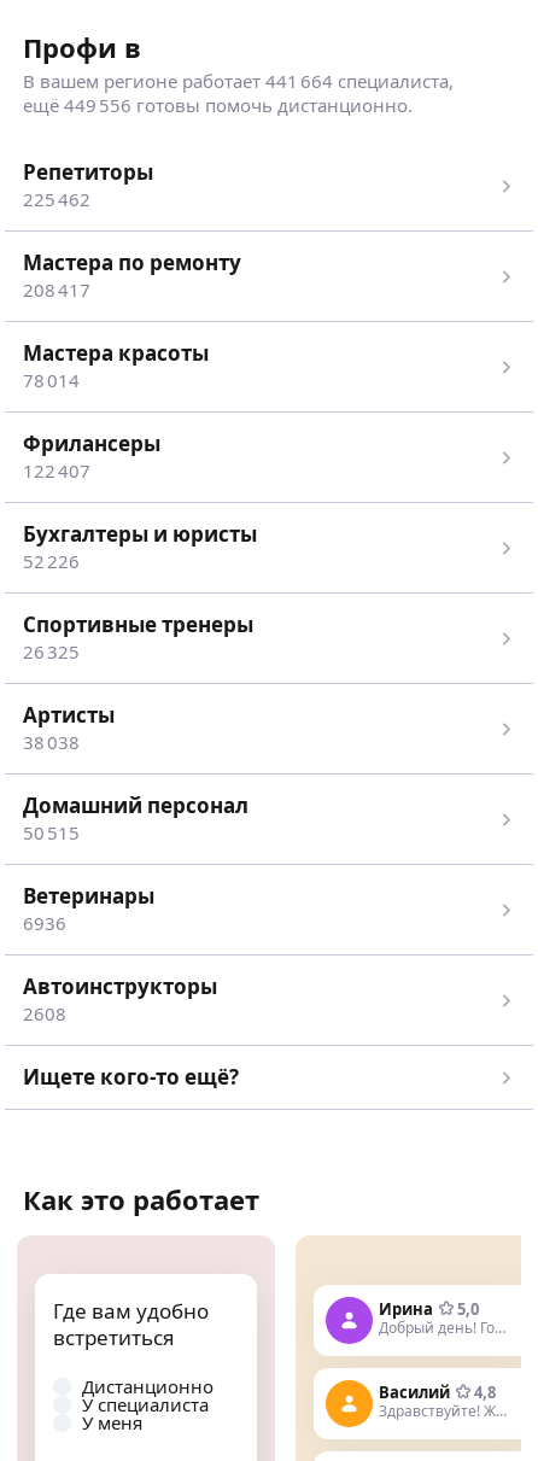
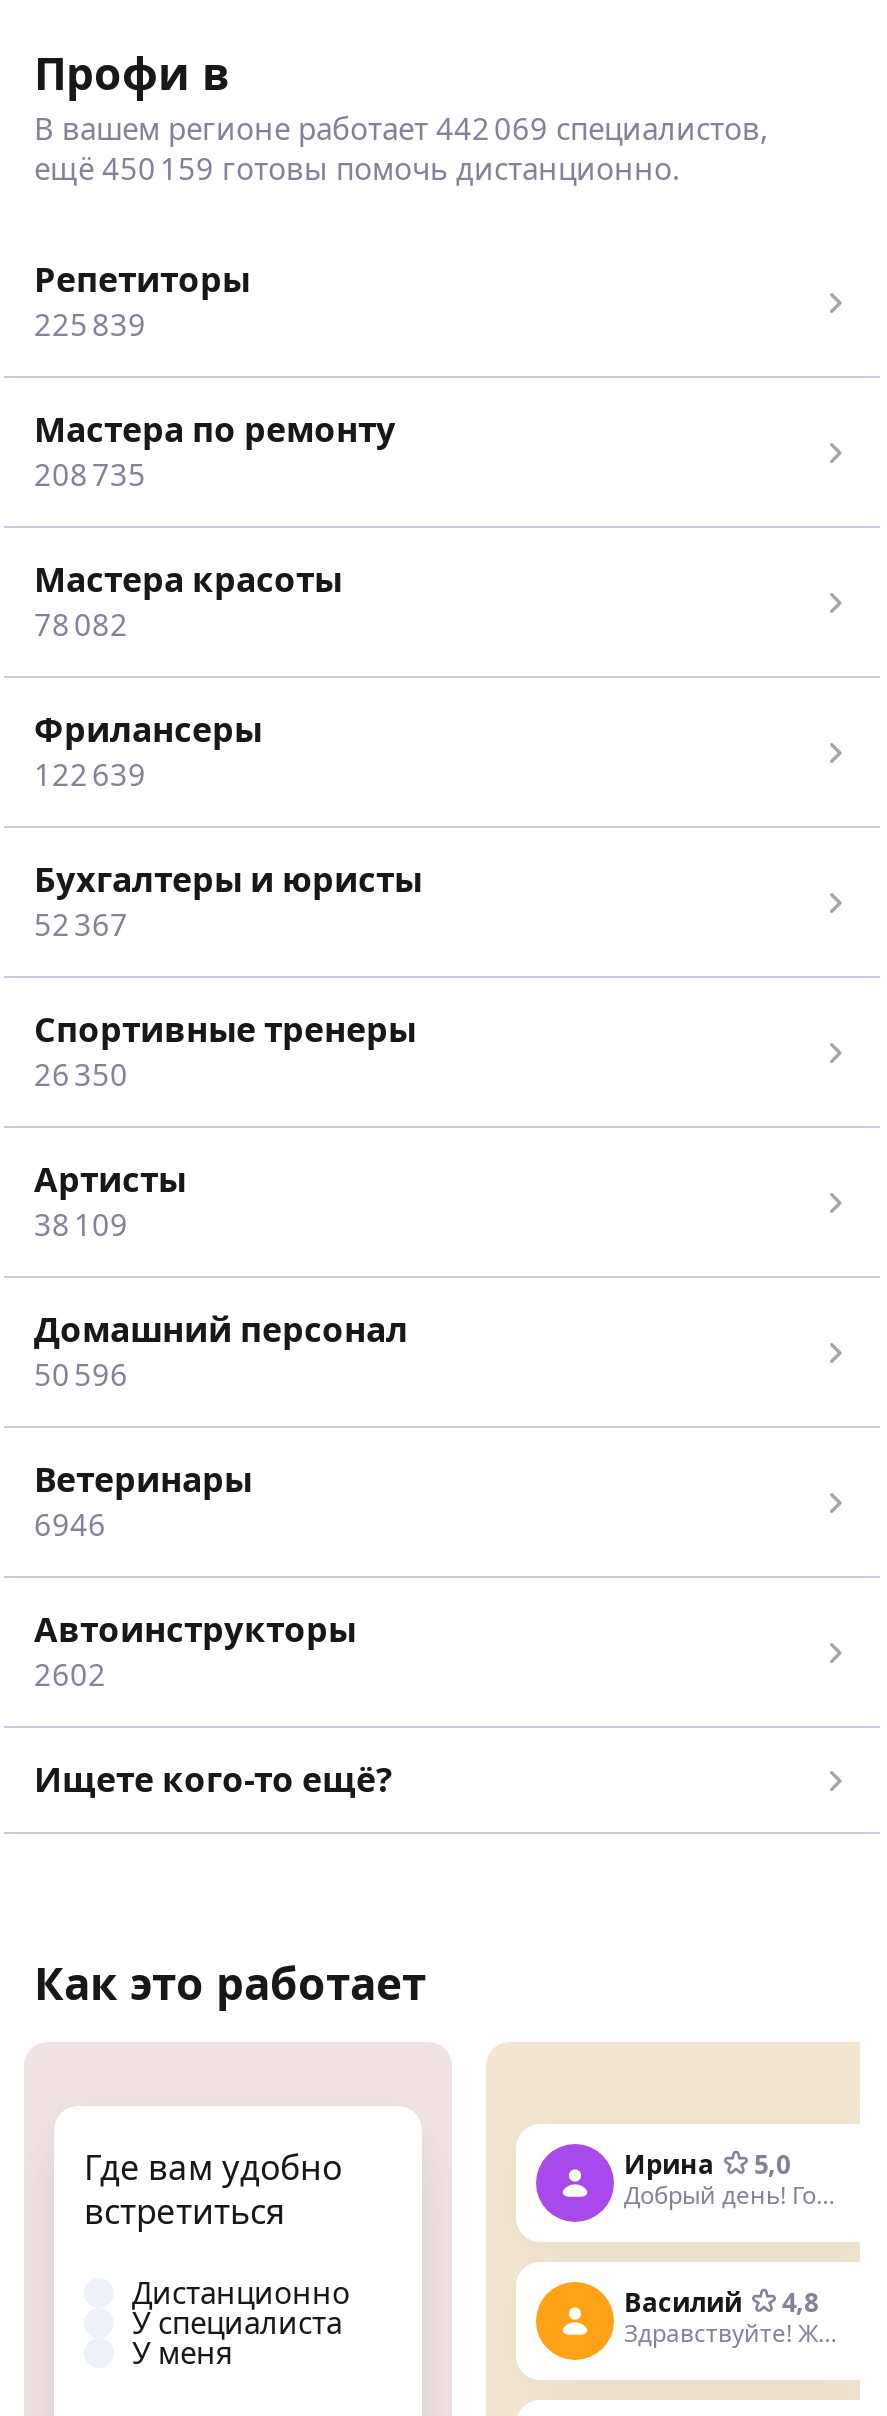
- В вашем регионе работает 441 664 специалиста,
+ В вашем регионе работает 442 069 специалистов,

- ещё 449 556 готовы помочь дистанционно.
+ ещё 450 159 готовы помочь дистанционно.

- 225 462
+ 225 839

- 208 417
+ 208 735

- 78 014
+ 78 082

- 122 407
+ 122 639

- 52 226
+ 52 367

- 26 325
+ 26 350

- 38 038
+ 38 109

- 50 515
+ 50 596

- 6936
+ 6946

- 2608
+ 2602
